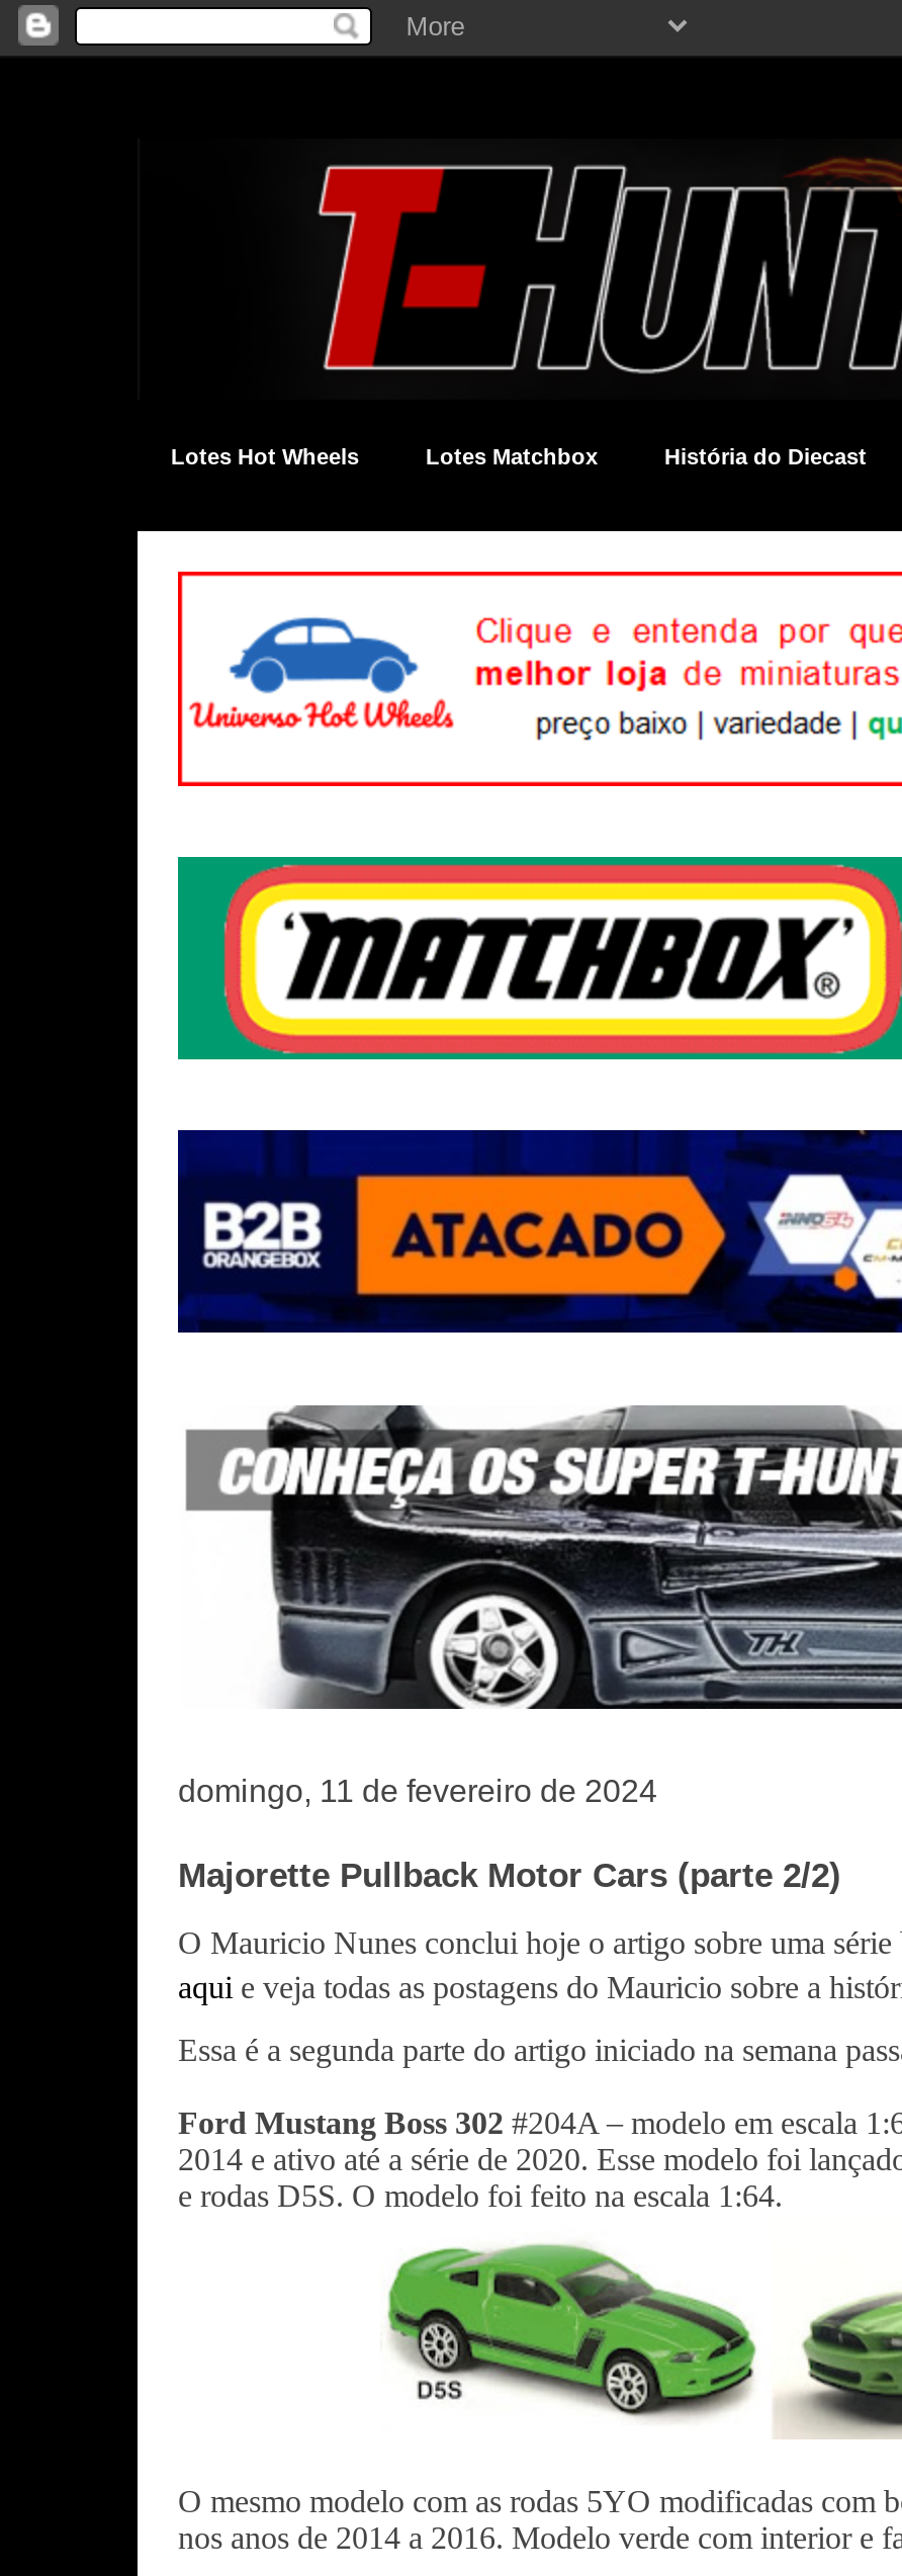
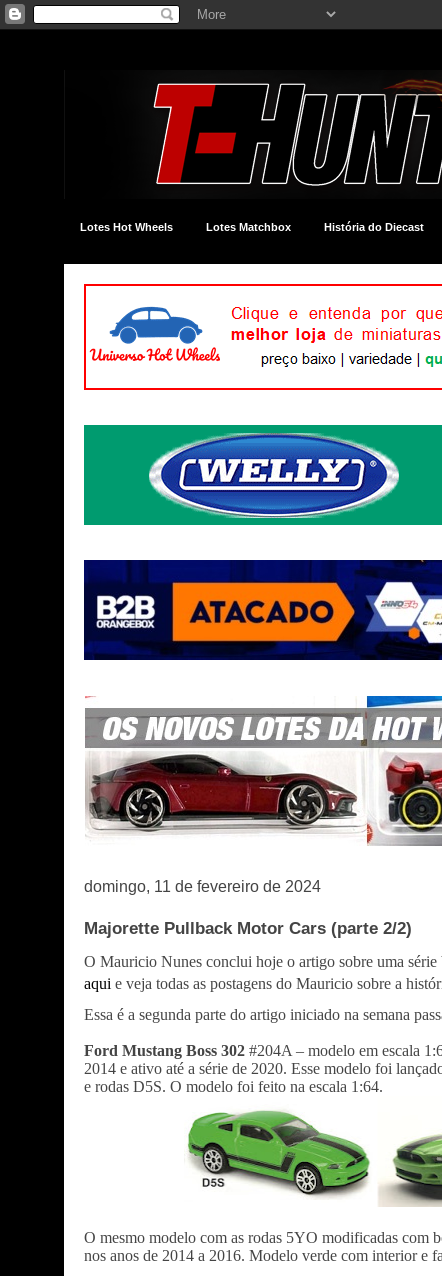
- [image]
+ [image]

- [image]
+ [image]
